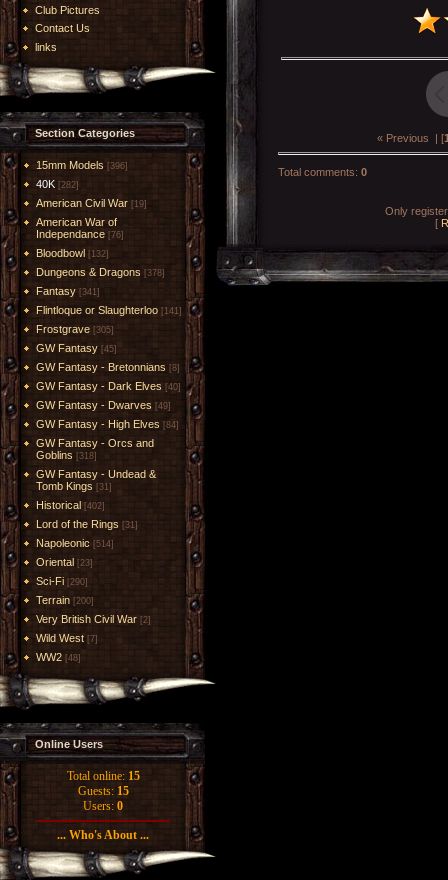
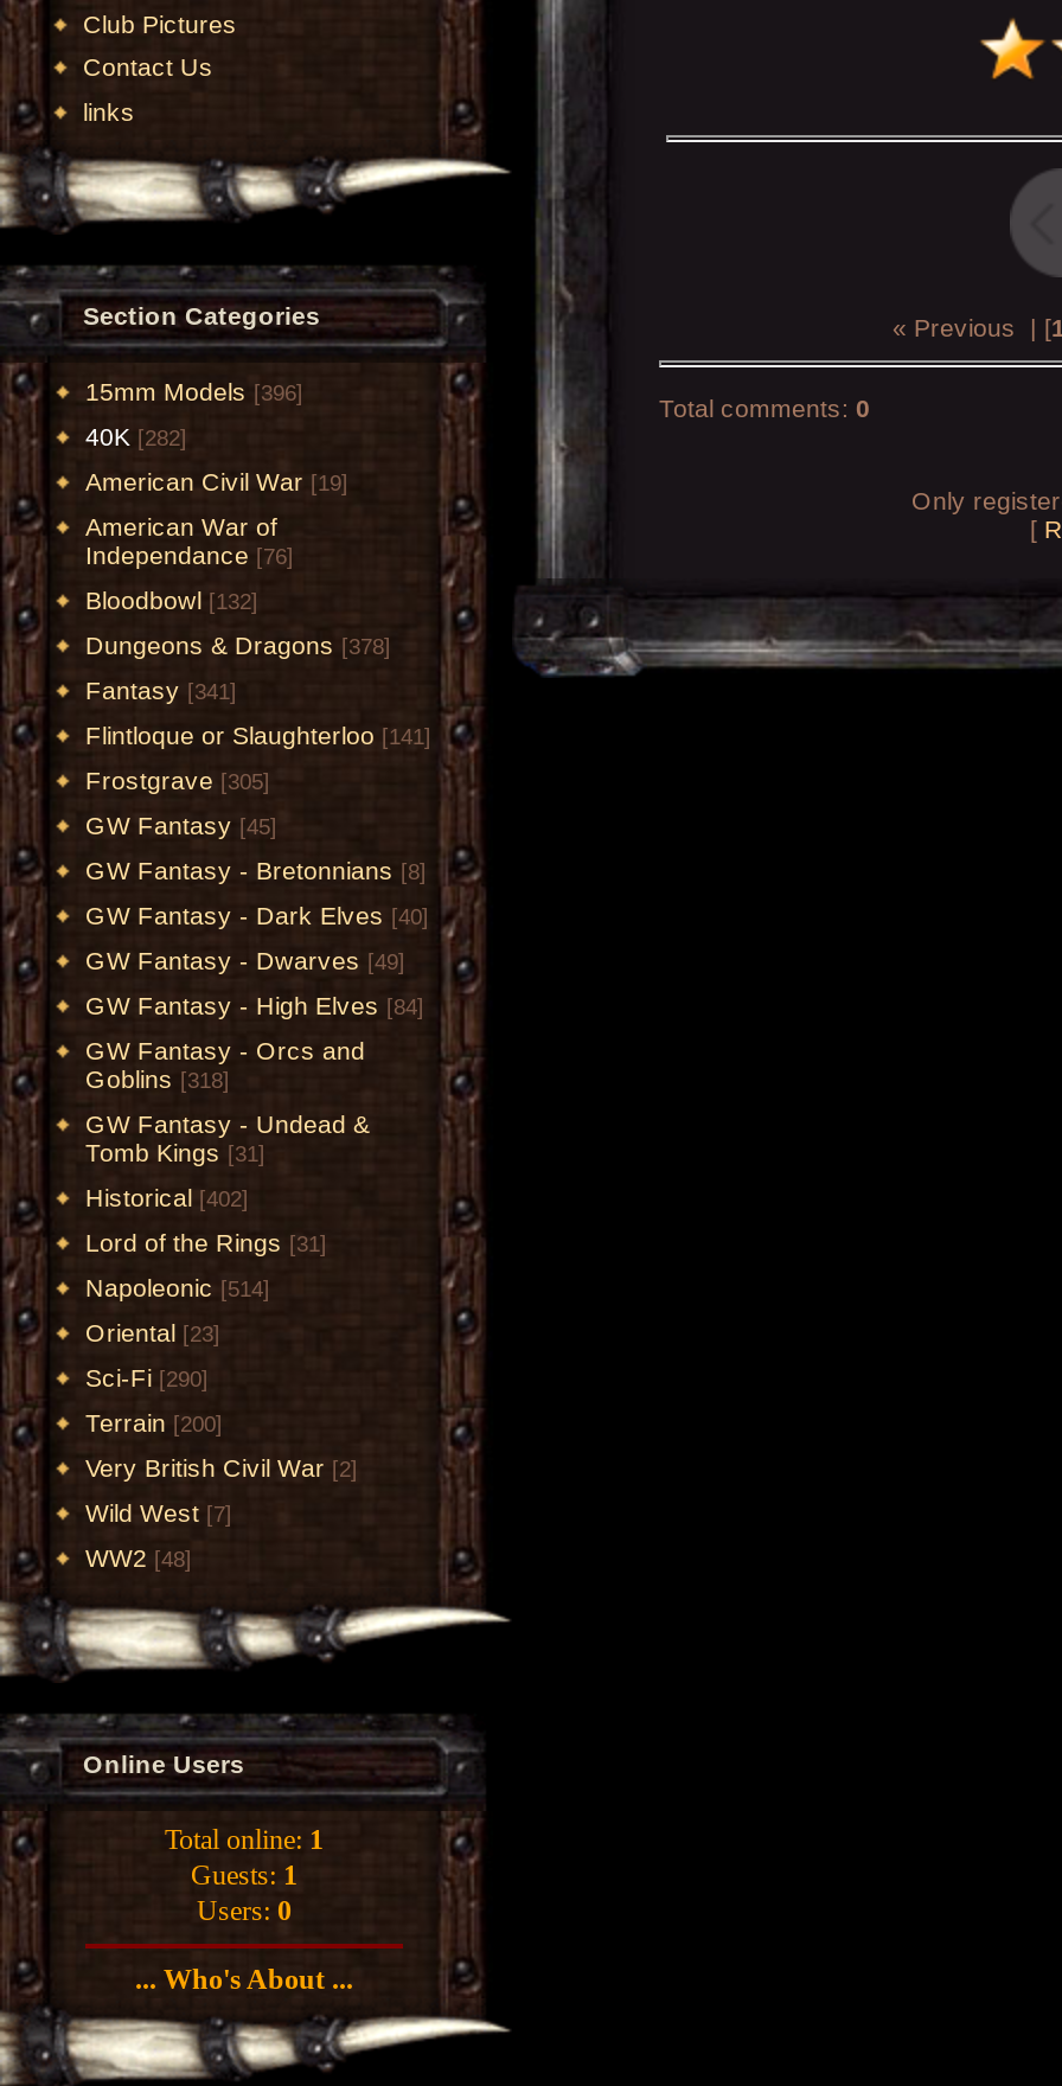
- Total online: 15
+ Total online: 1

- Guests: 15
+ Guests: 1
